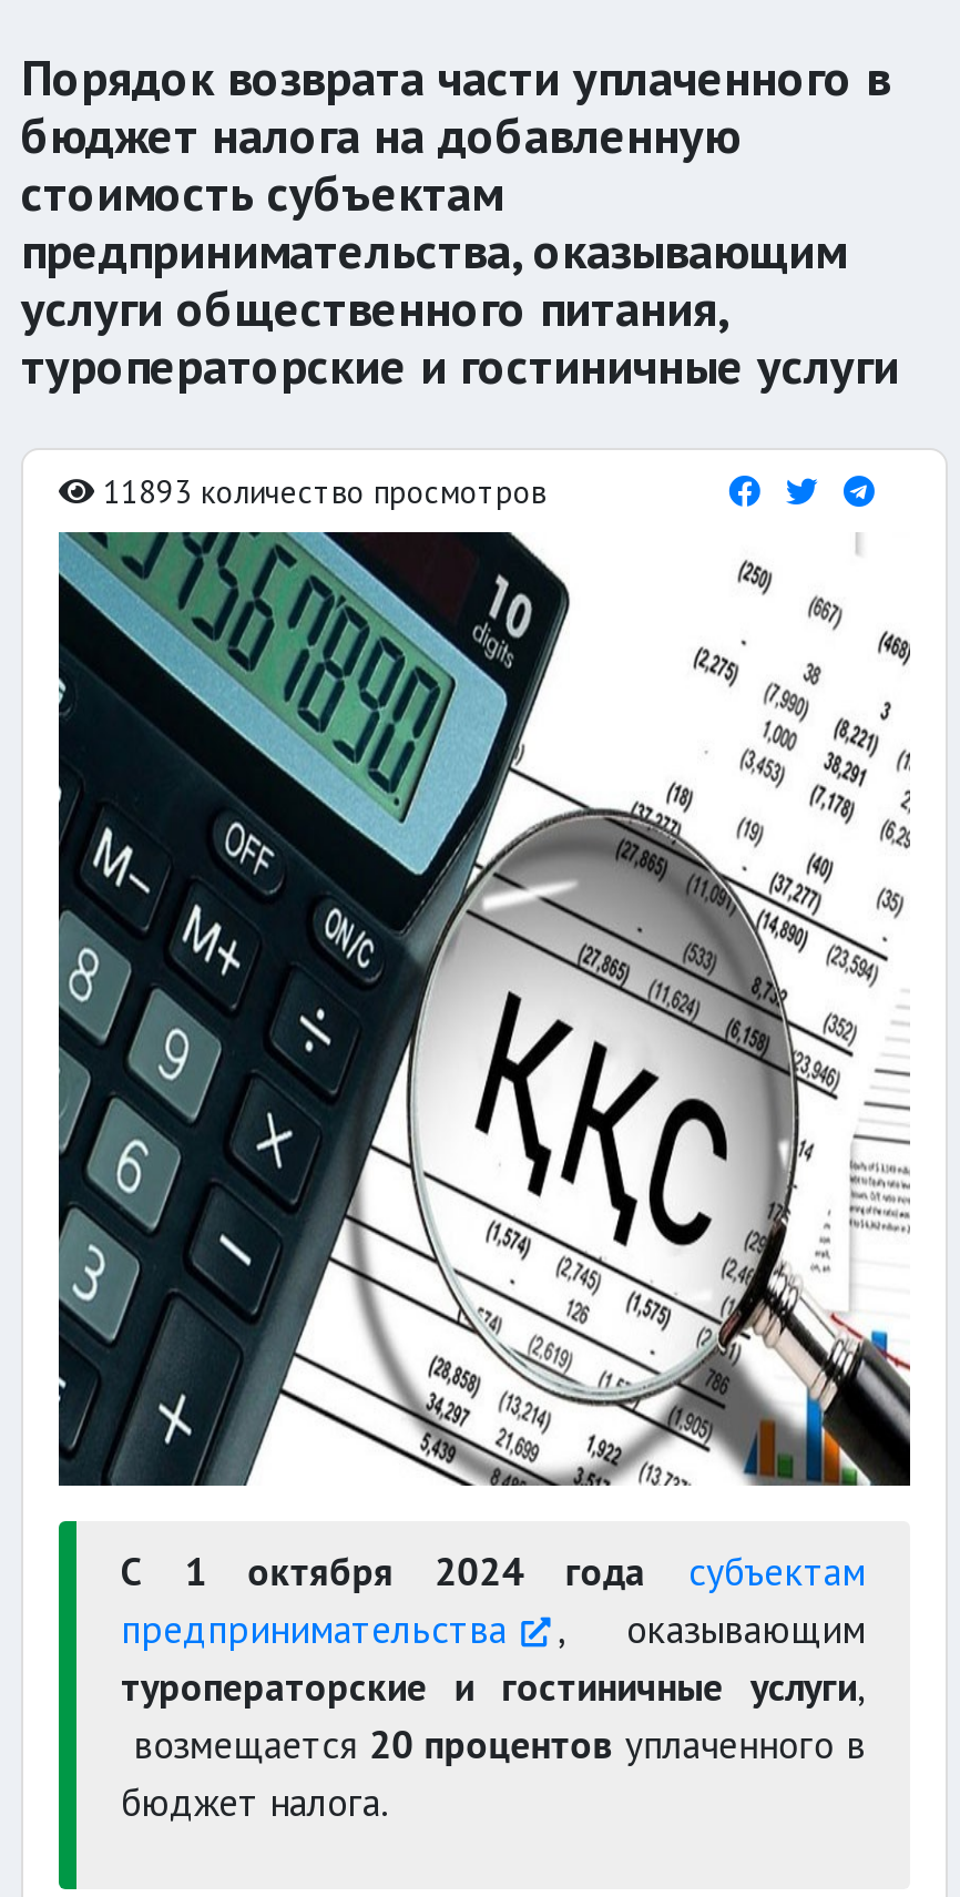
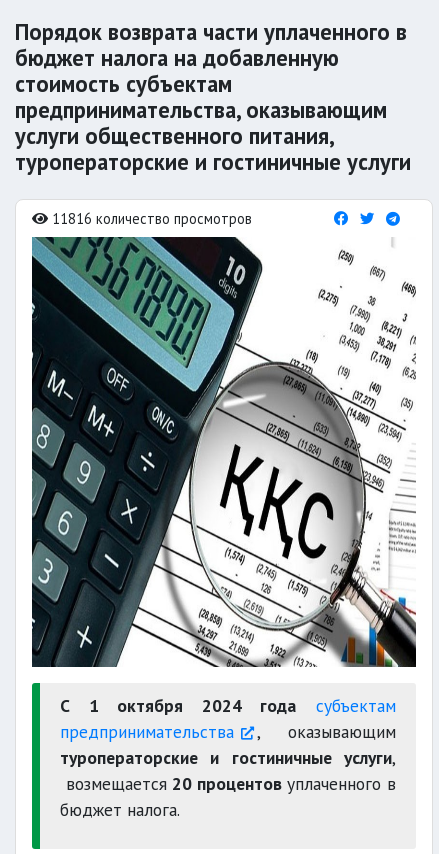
- 11893 количество просмотров
+ 11816 количество просмотров
